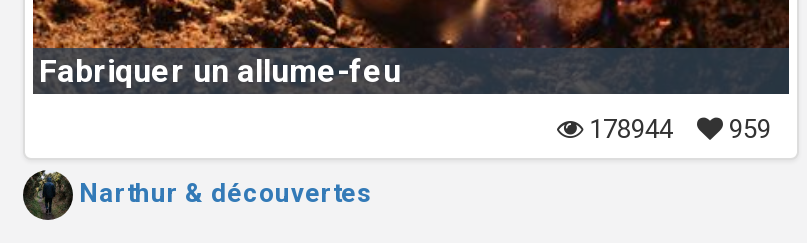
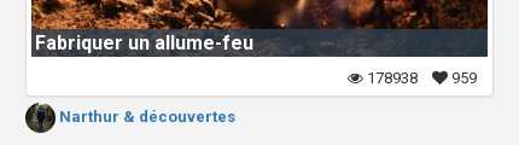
- 178944 959
+ 178938 959
